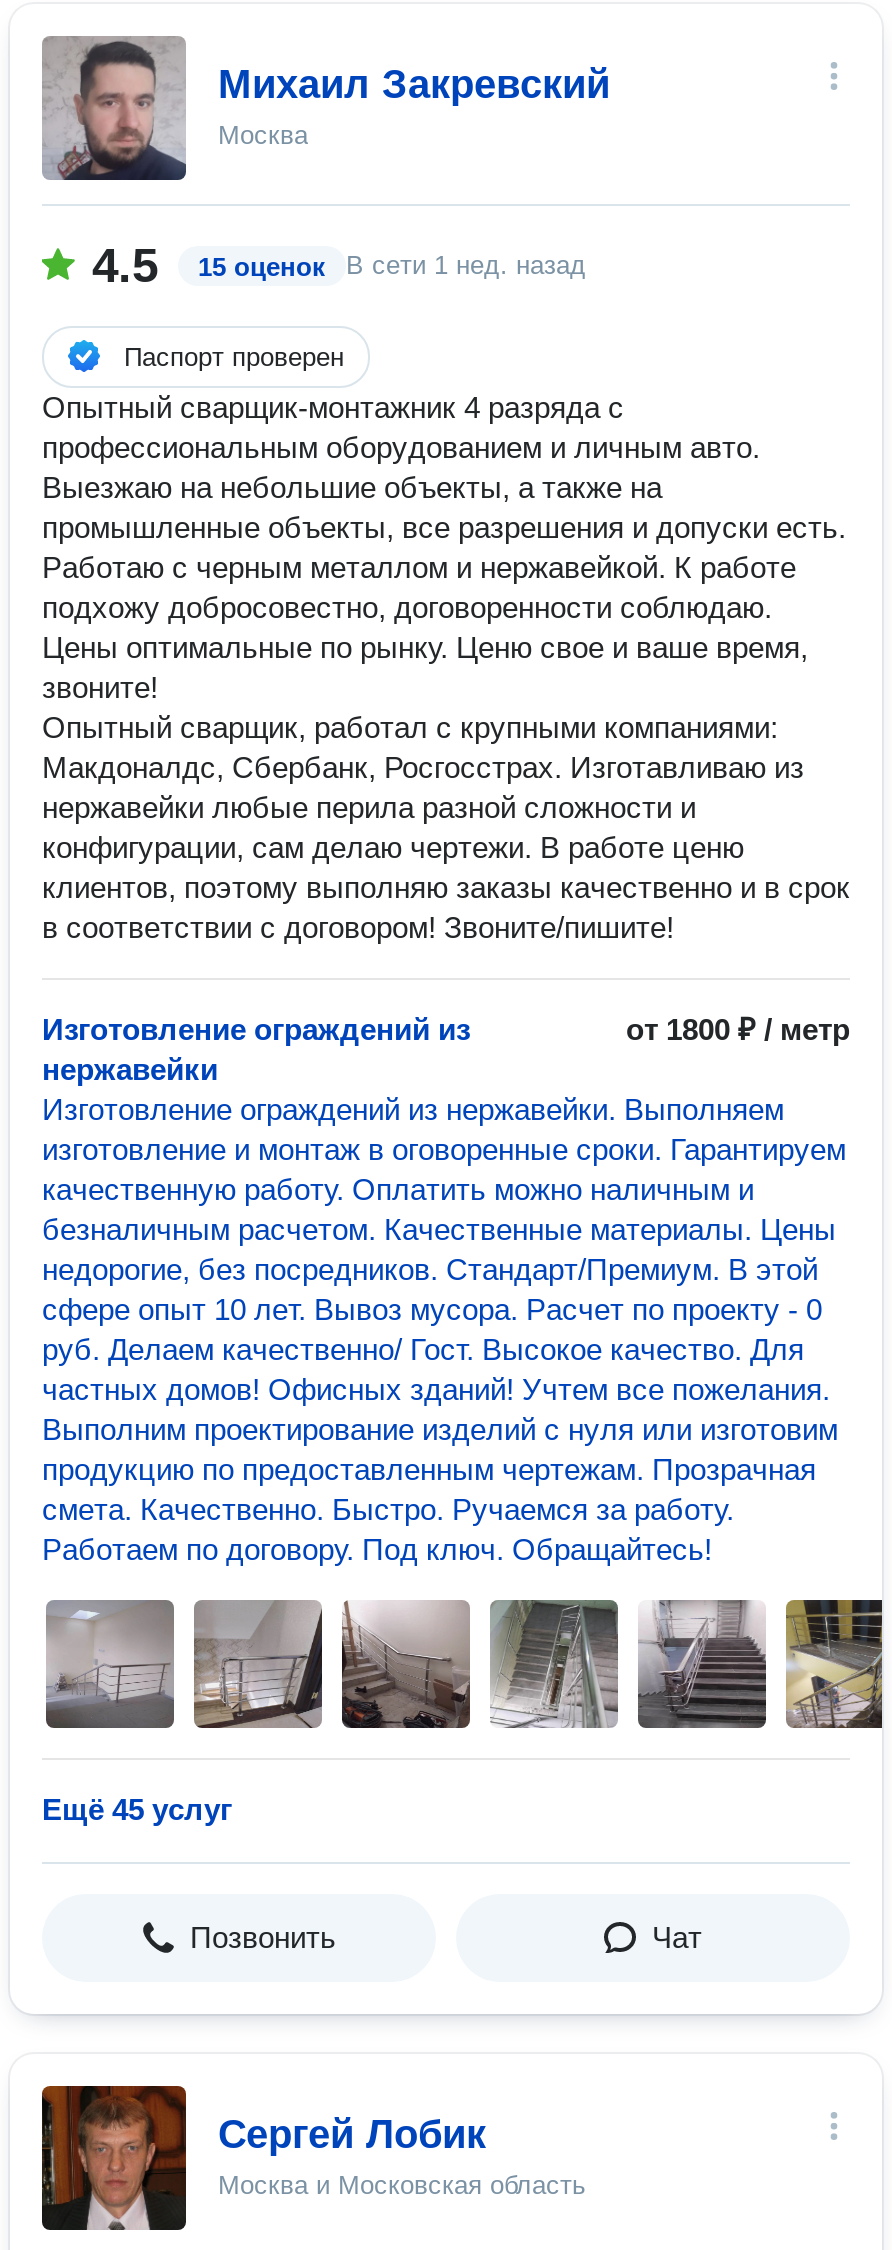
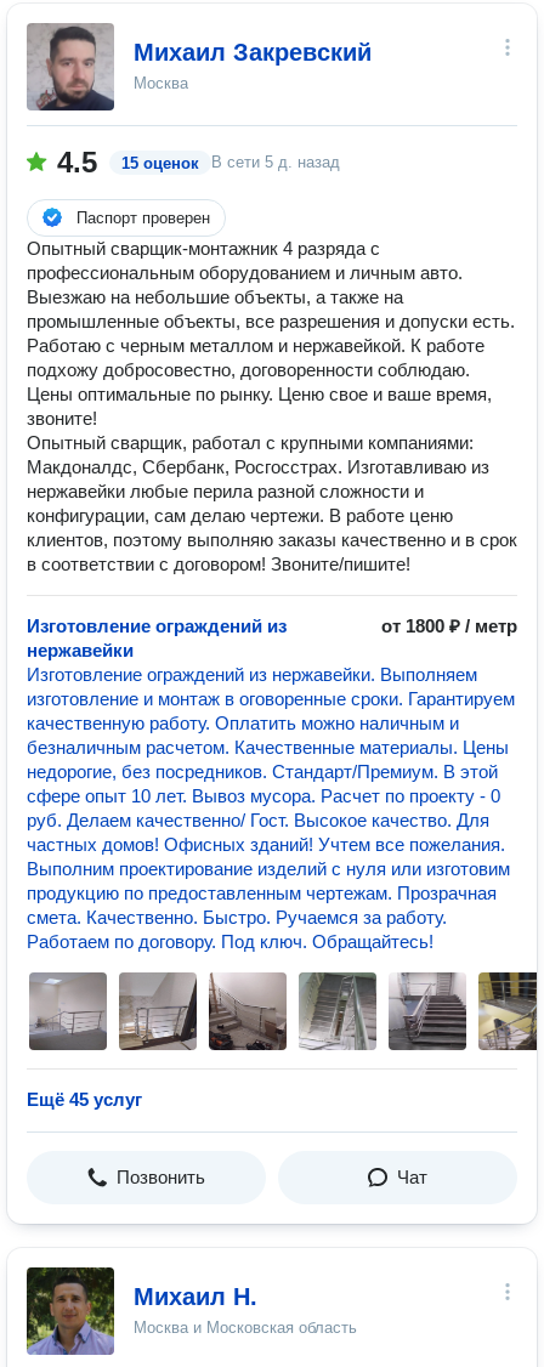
- В сети 1 нед. назад
+ В сети 5 д. назад

- [image]
- Сергей Лобик
+ [image]
+ Михаил Н.
